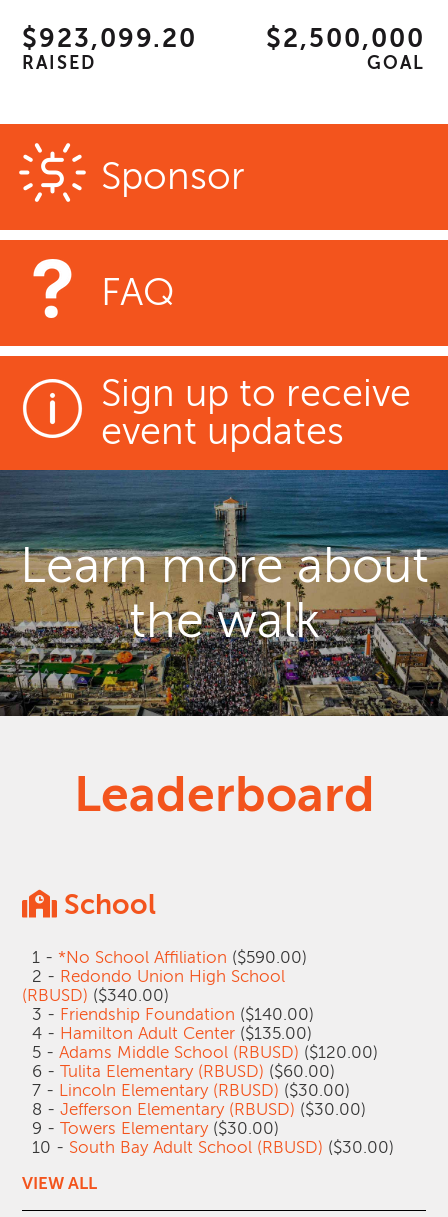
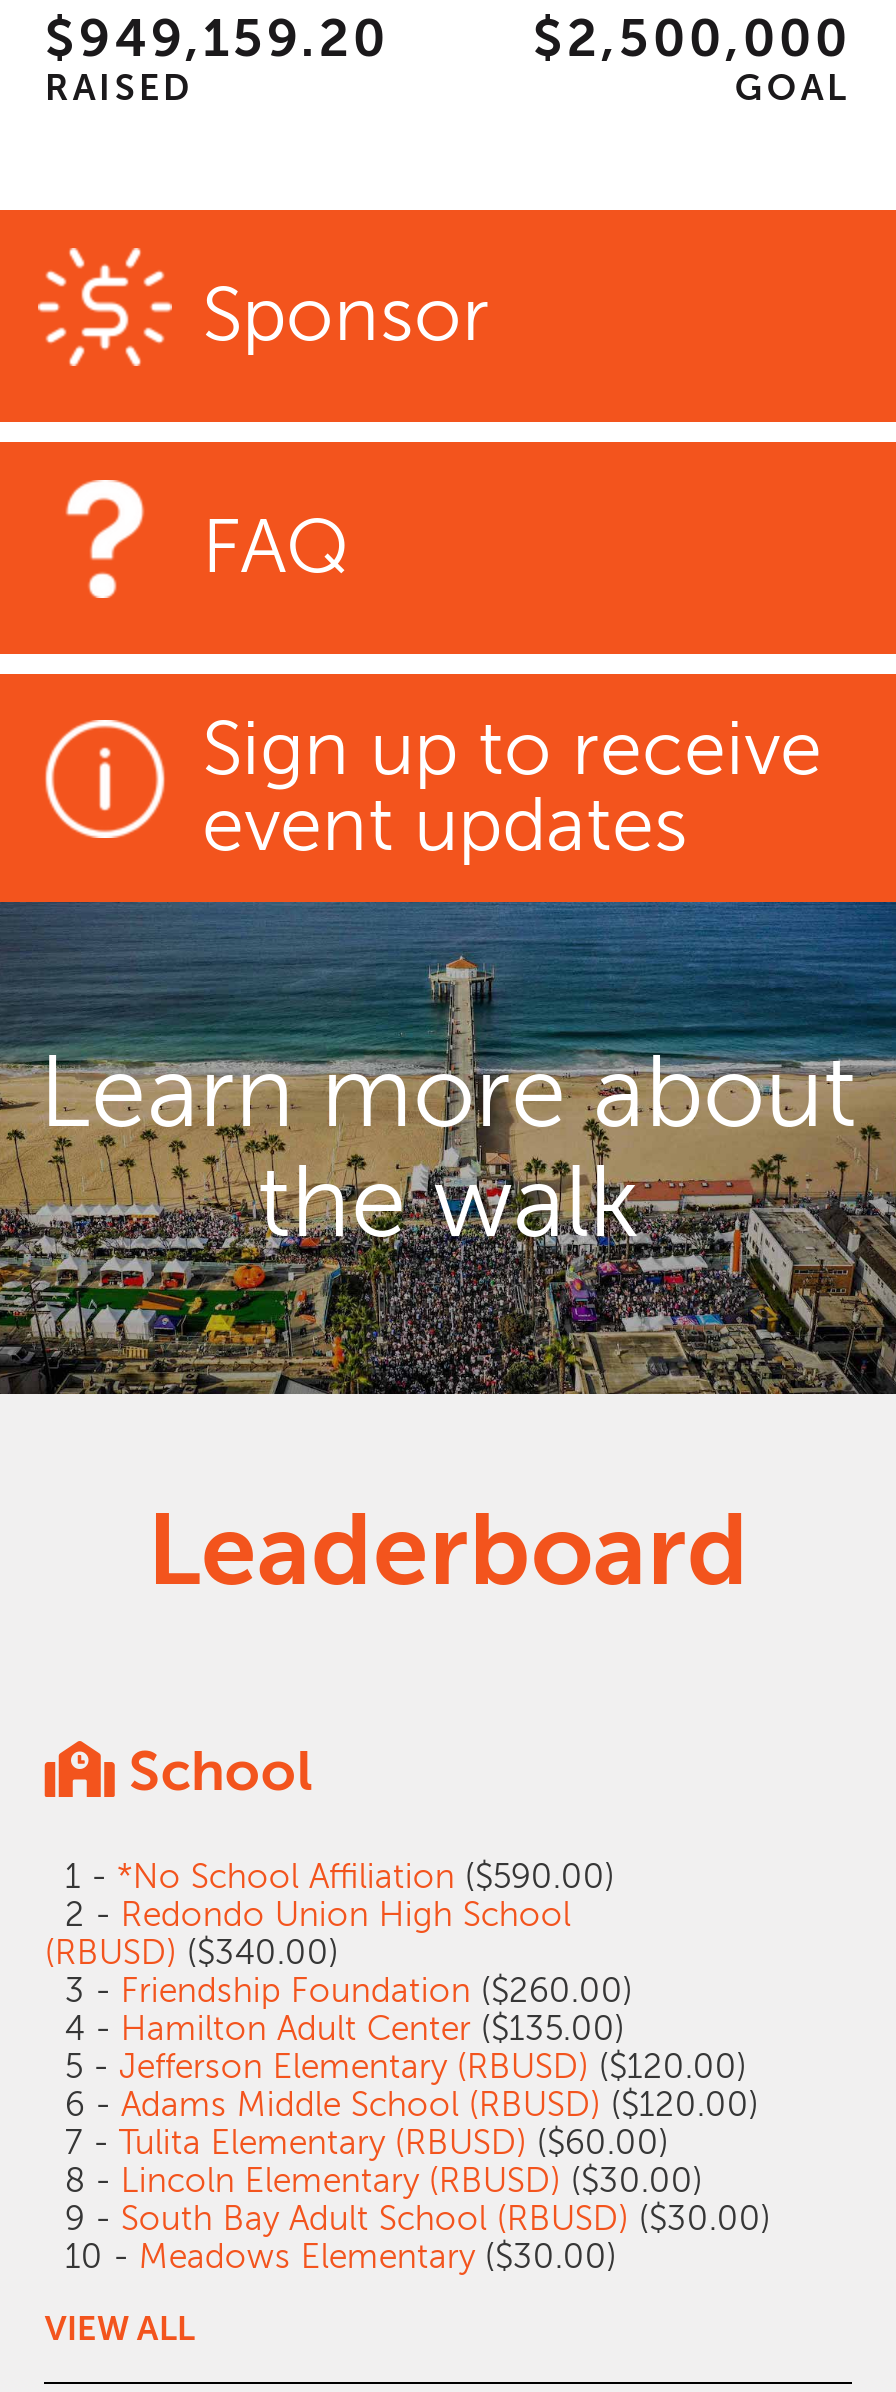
- $923,099.20
+ $949,159.20

- 3 - Friendship Foundation ($140.00)
+ 3 - Friendship Foundation ($260.00)

- 5 - Adams Middle School (RBUSD) ($120.00)
- 6 - Tulita Elementary (RBUSD) ($60.00)
- 7 - Lincoln Elementary (RBUSD) ($30.00)
- 8 - Jefferson Elementary (RBUSD) ($30.00)
- 9 - Towers Elementary ($30.00)
- 10 - South Bay Adult School (RBUSD) ($30.00)
+ 5 - Jefferson Elementary (RBUSD) ($120.00)
+ 6 - Adams Middle School (RBUSD) ($120.00)
+ 7 - Tulita Elementary (RBUSD) ($60.00)
+ 8 - Lincoln Elementary (RBUSD) ($30.00)
+ 9 - South Bay Adult School (RBUSD) ($30.00)
+ 10 - Meadows Elementary ($30.00)
